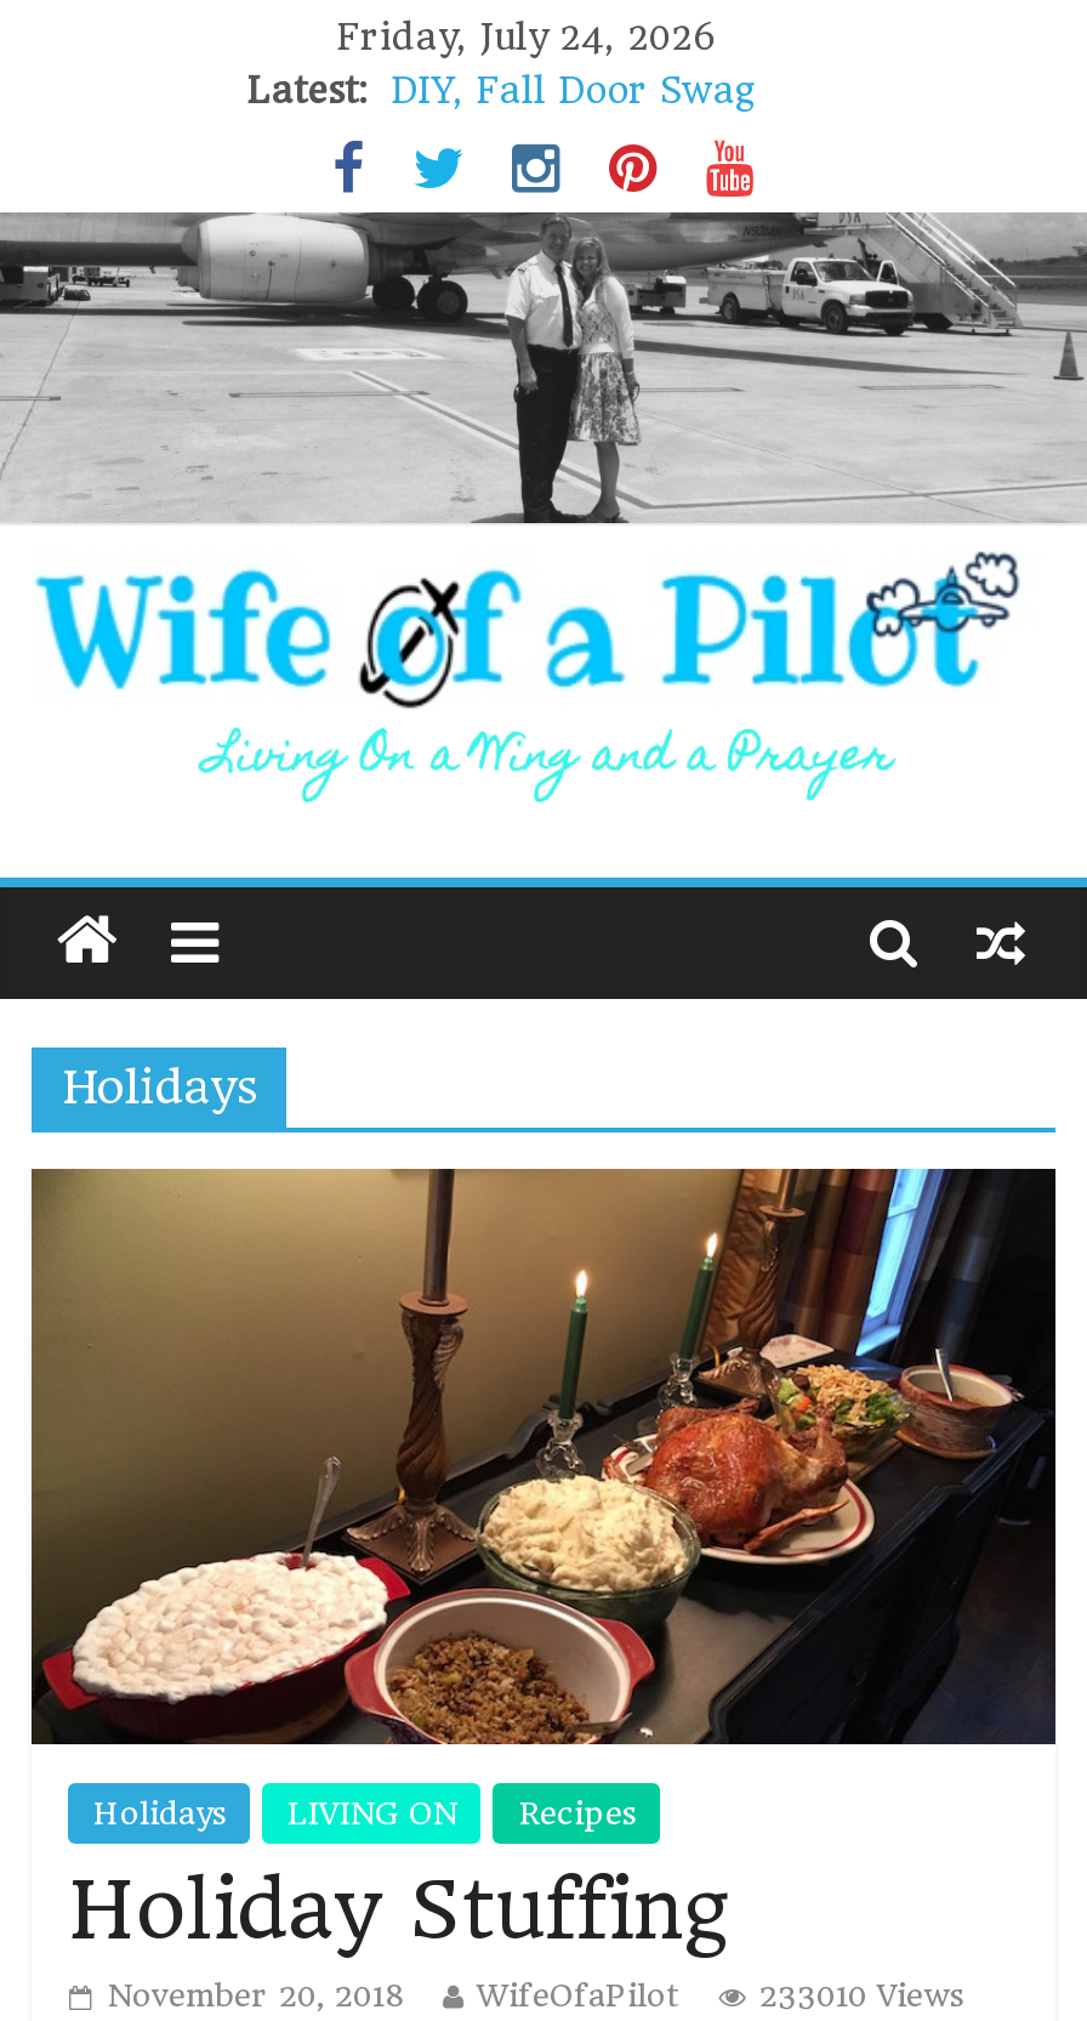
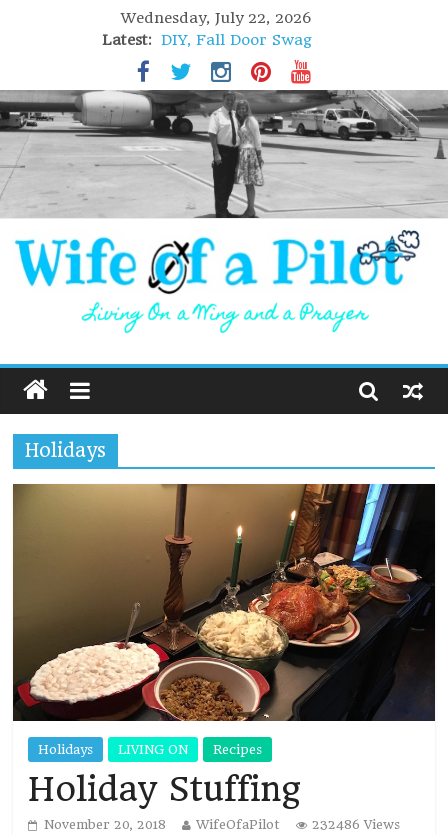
- Friday, July 24, 2026
+ Wednesday, July 22, 2026

- 233010 Views
+ 232486 Views
